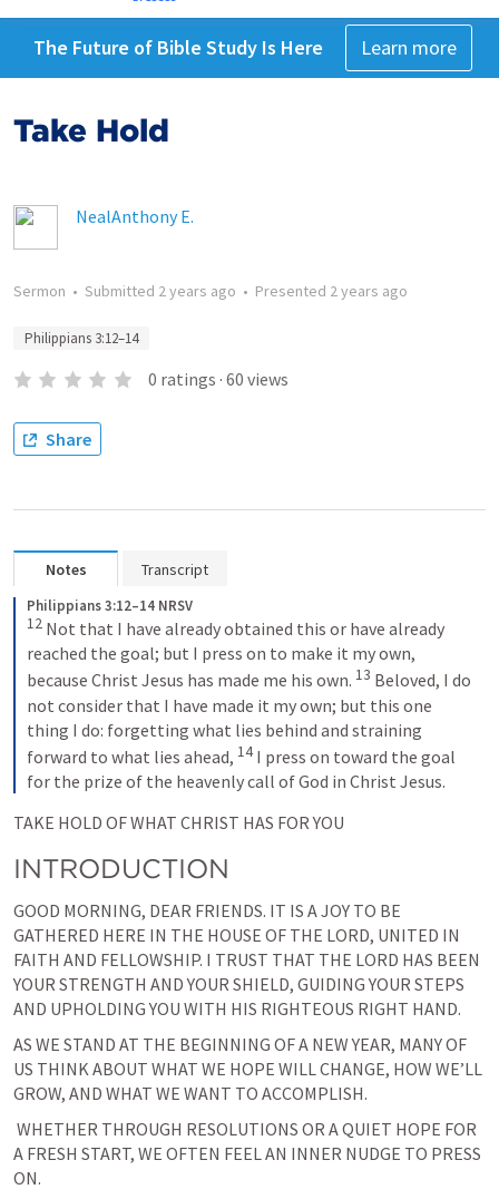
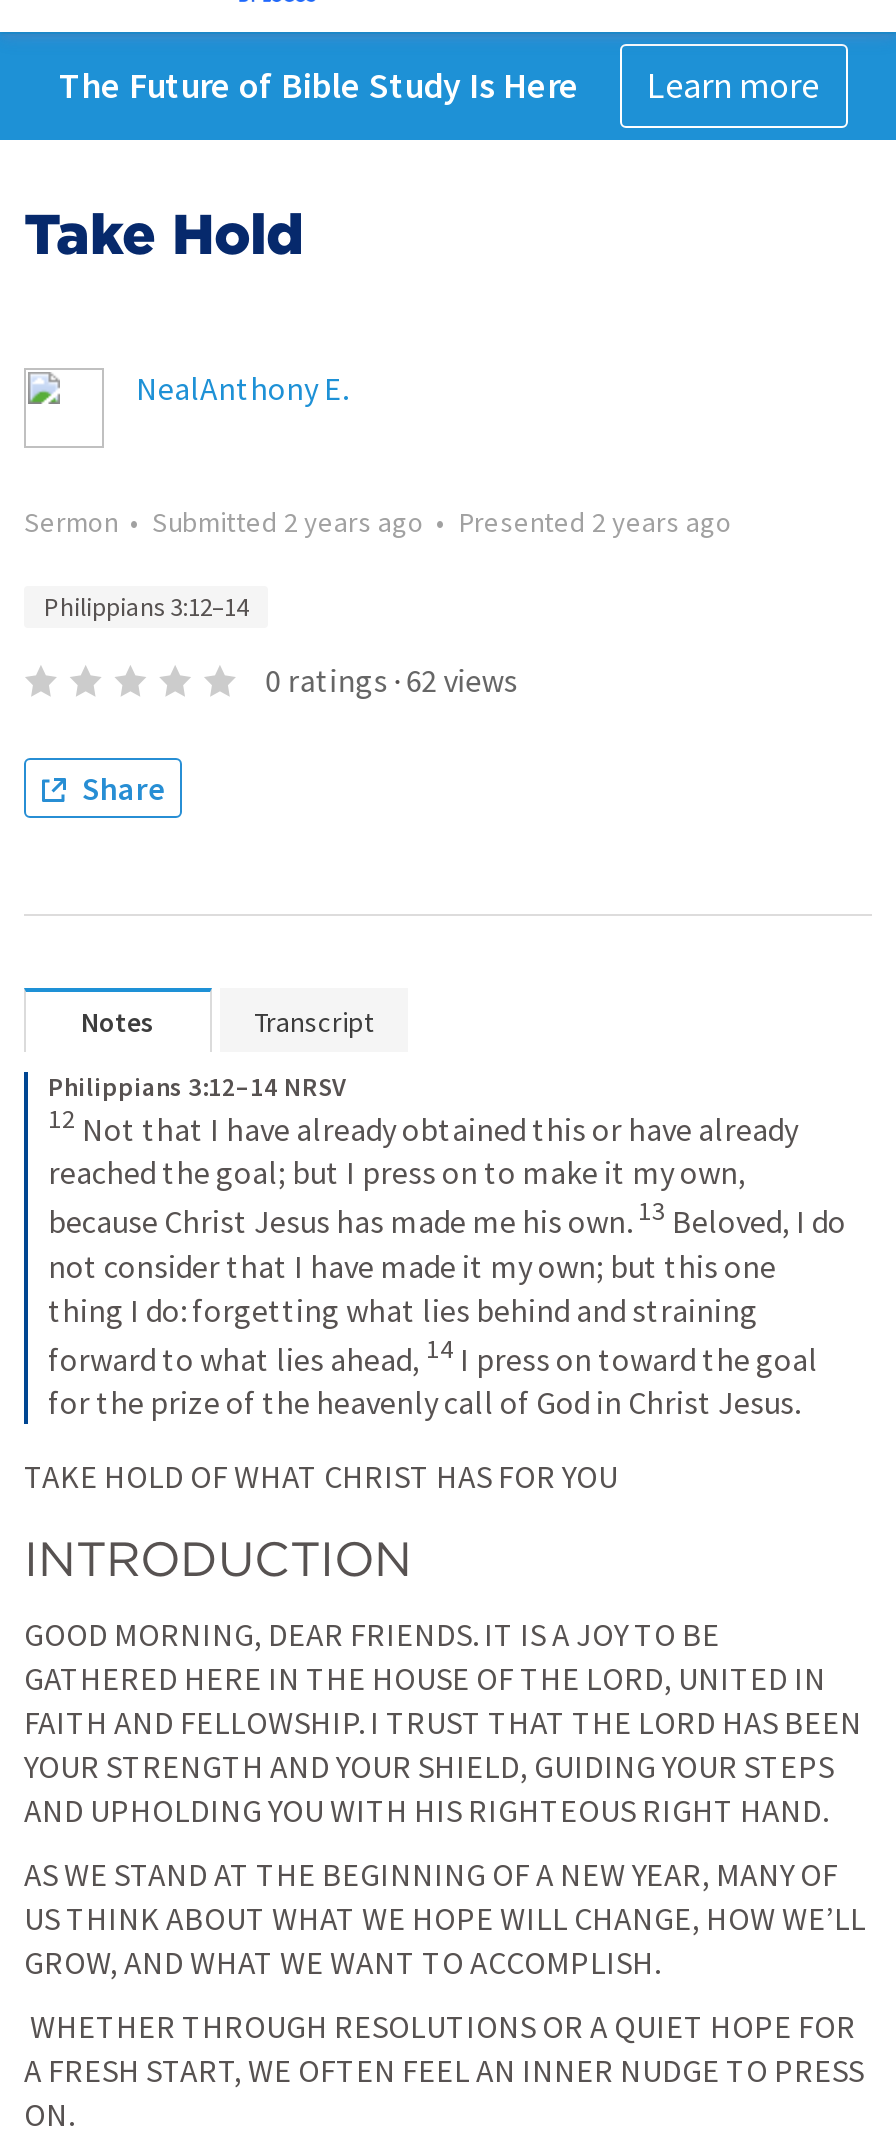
- 0 ratings · 60 views
+ 0 ratings · 62 views
